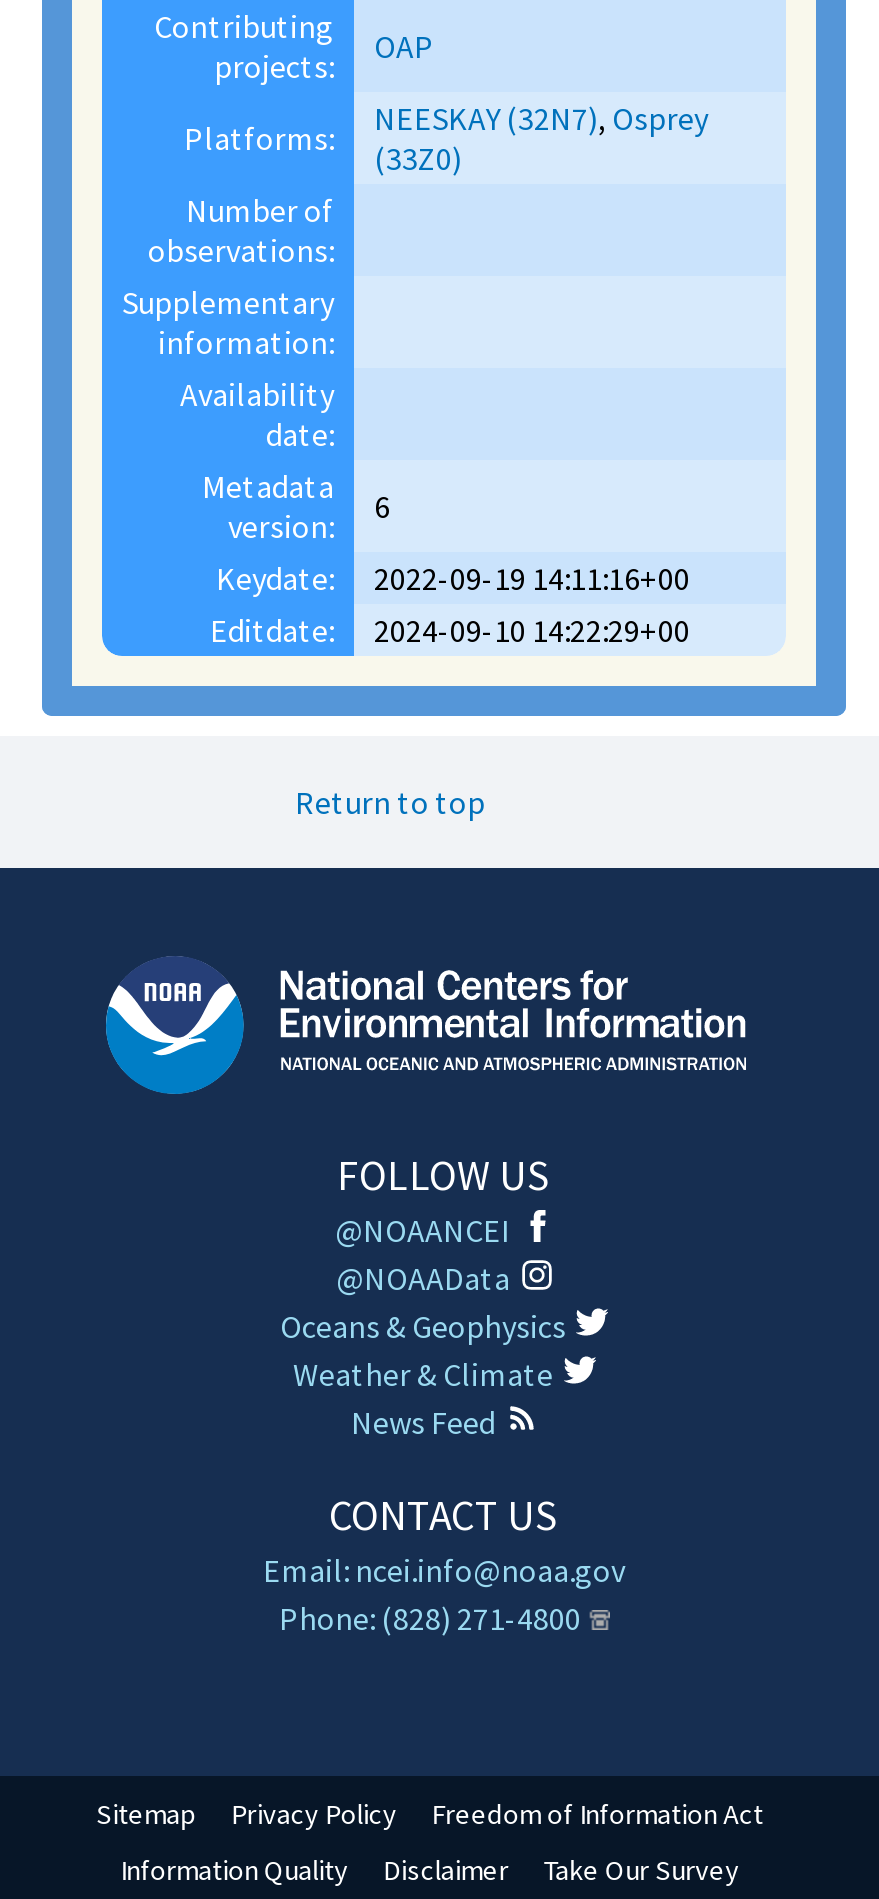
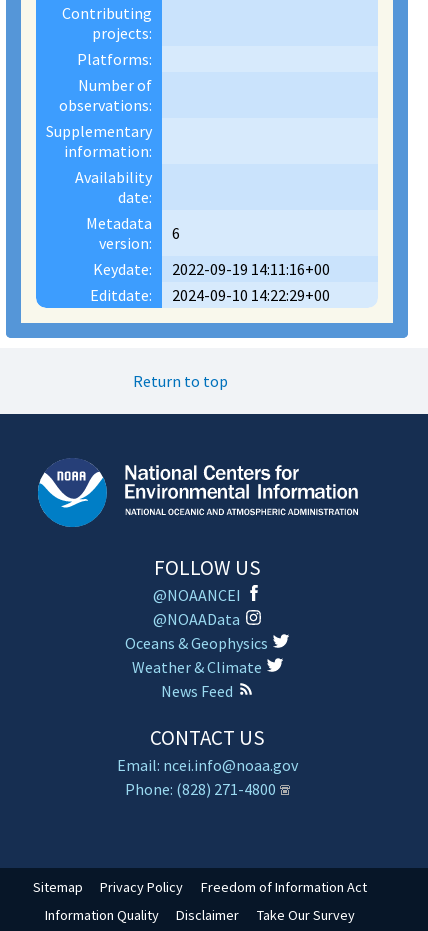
- OAP

- NEESKAY (32N7), Osprey
- (33Z0)
